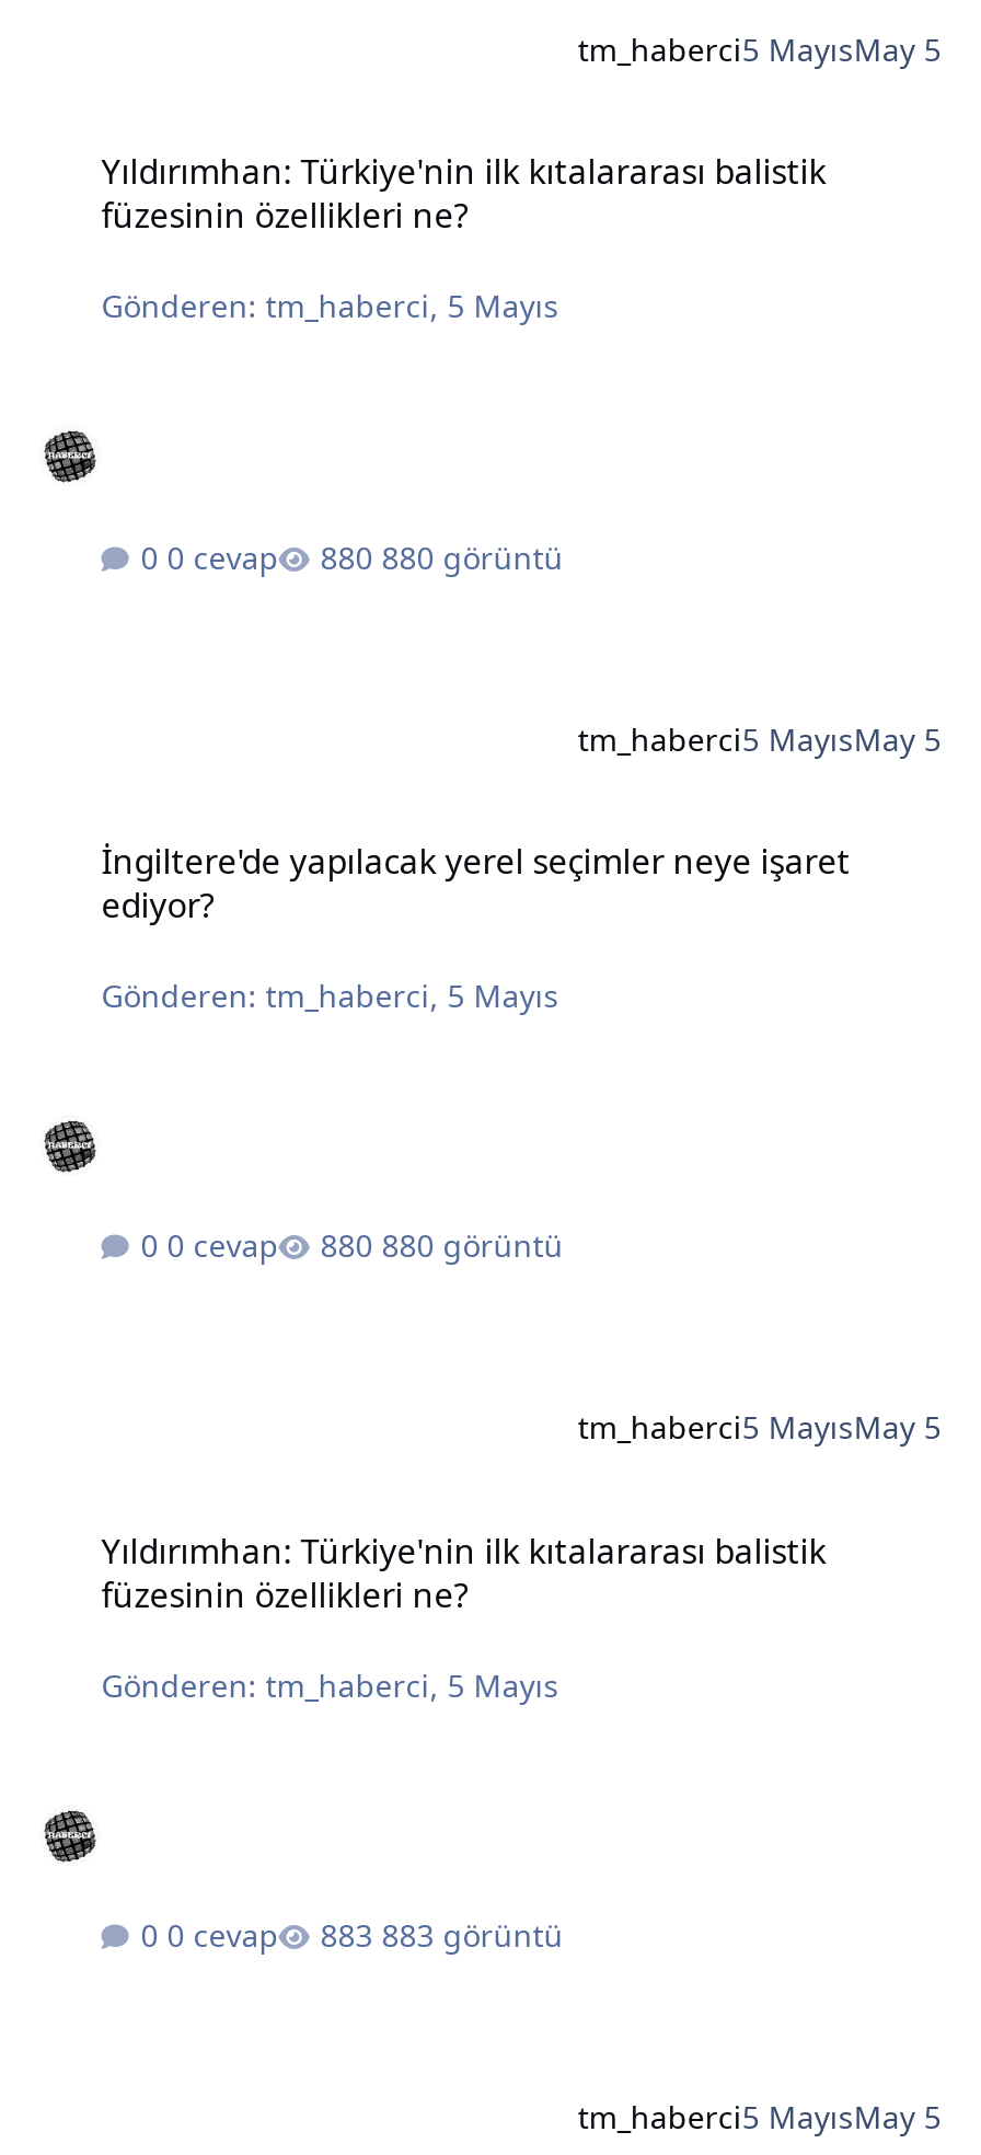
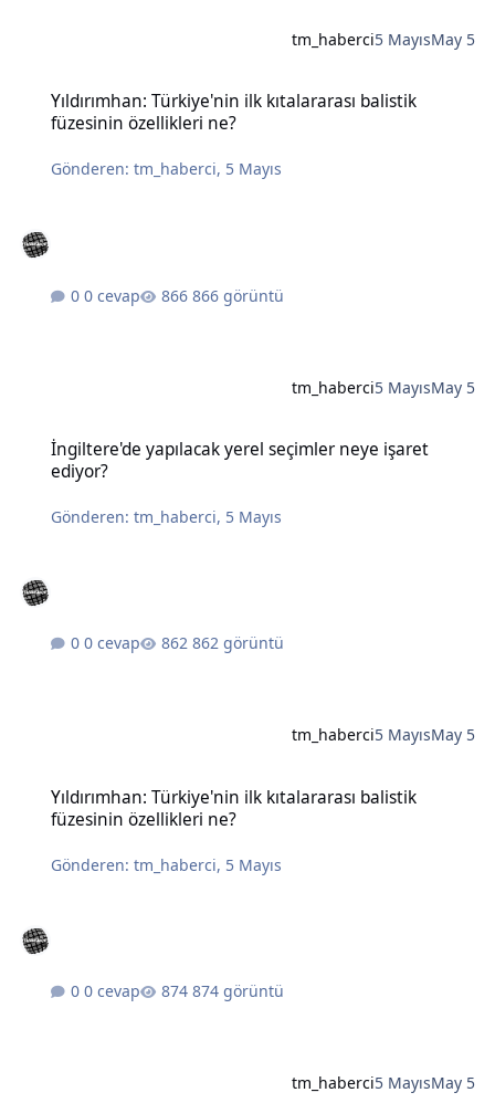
- 880 görüntü
+ 866 görüntü

- 880 görüntü
+ 862 görüntü

- 883 görüntü
+ 874 görüntü
